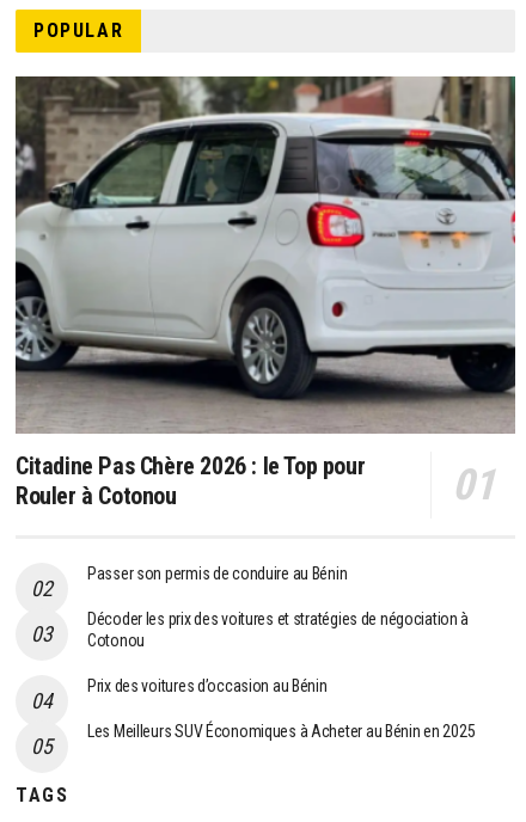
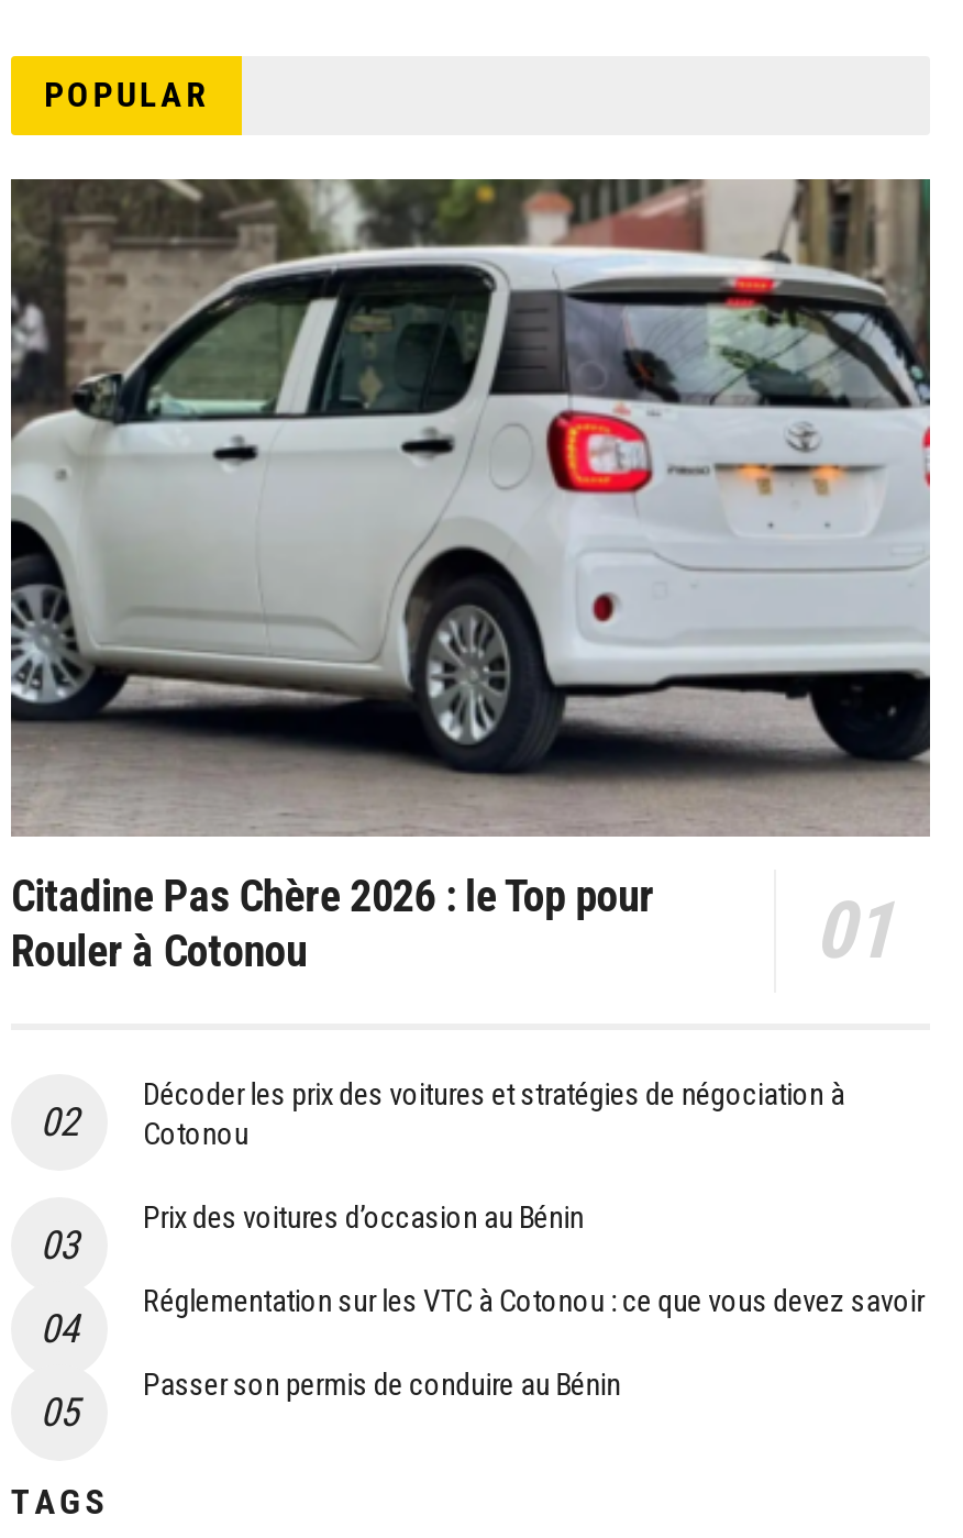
moved down: Passer son permis de conduire au Bénin

moved up: Décoder les prix des voitures et stratégies de négociation à | Cotonou | Prix des voitures d’occasion au Bénin

- Les Meilleurs SUV Économiques à Acheter au Bénin en 2025
+ Réglementation sur les VTC à Cotonou : ce que vous devez savoir
